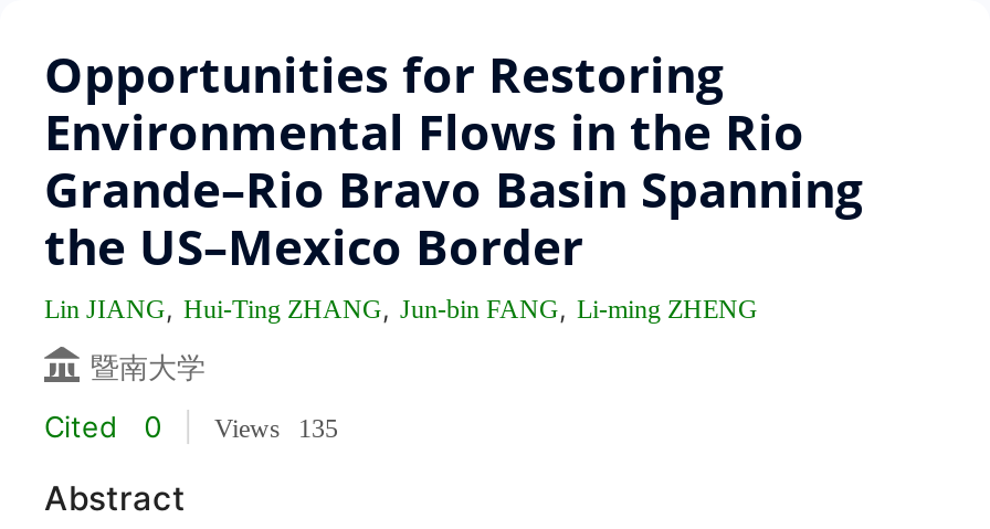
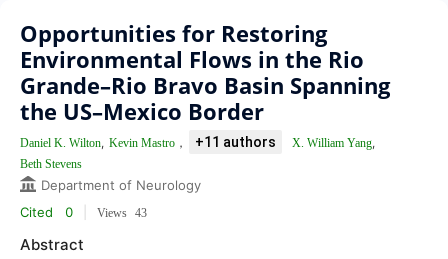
- Lin JIANG, Hui-Ting ZHANG, Jun-bin FANG, Li-ming ZHENG
+ Daniel K. Wilton, Kevin Mastro， +11 authors
+ X. William Yang,

- 暨南大学
+ Beth Stevens
+ Department of Neurology

- Views 135
+ Views 43
